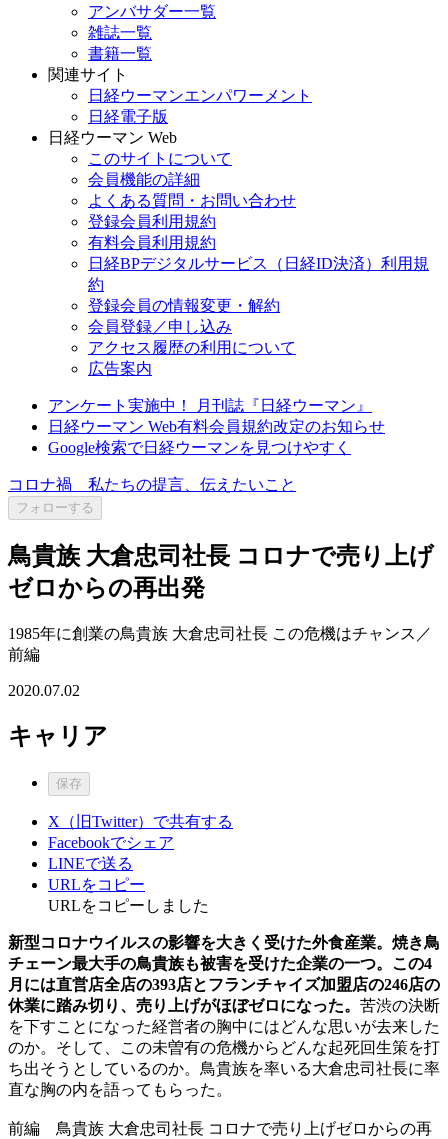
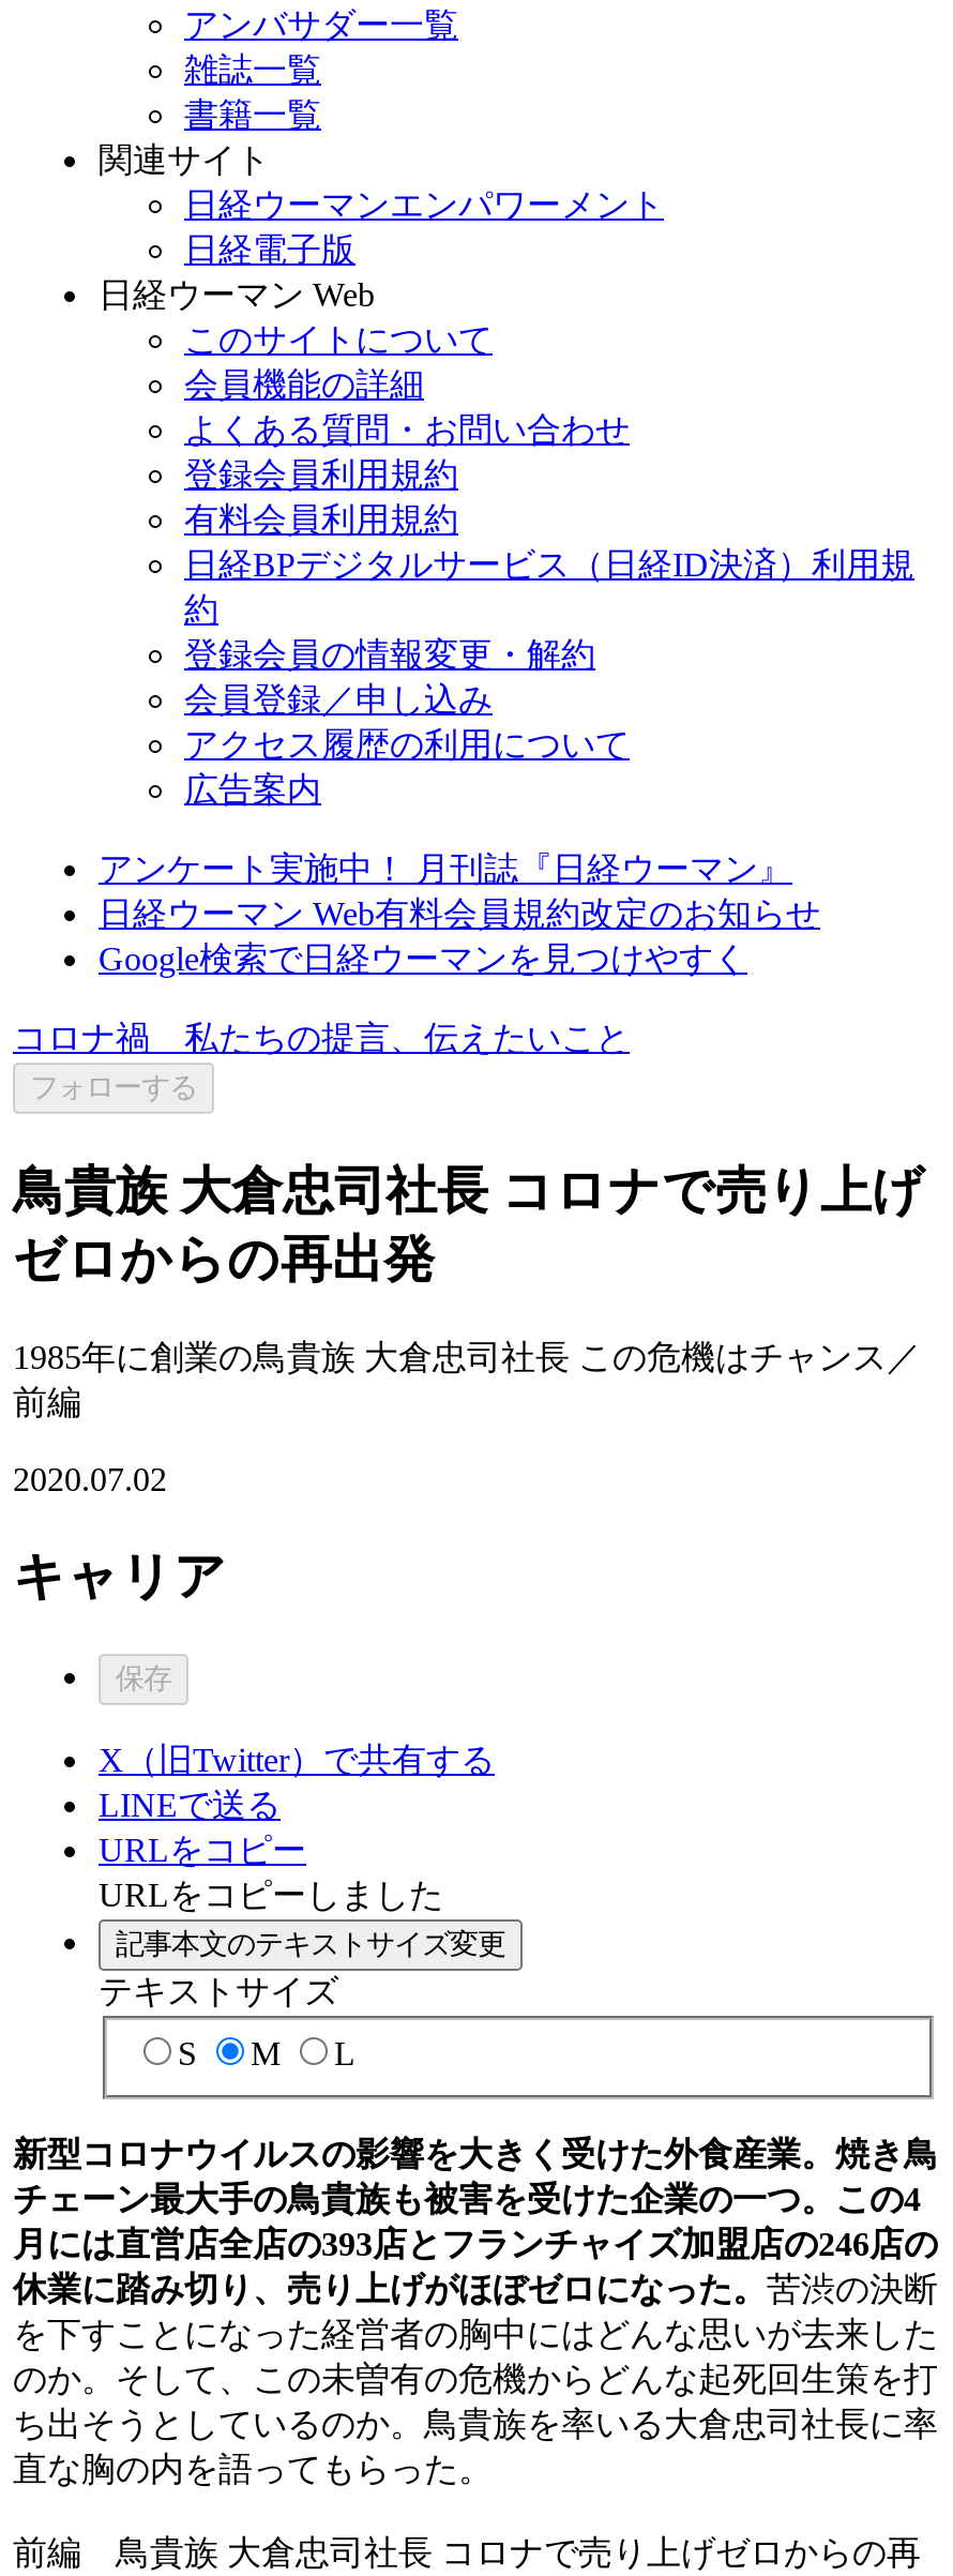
- Facebookでシェア

moved up: LINEで送る | URLをコピー | URLをコピーしました

+ 記事本文のテキストサイズ変更
+ テキストサイズ
+ S
+ M
+ L
